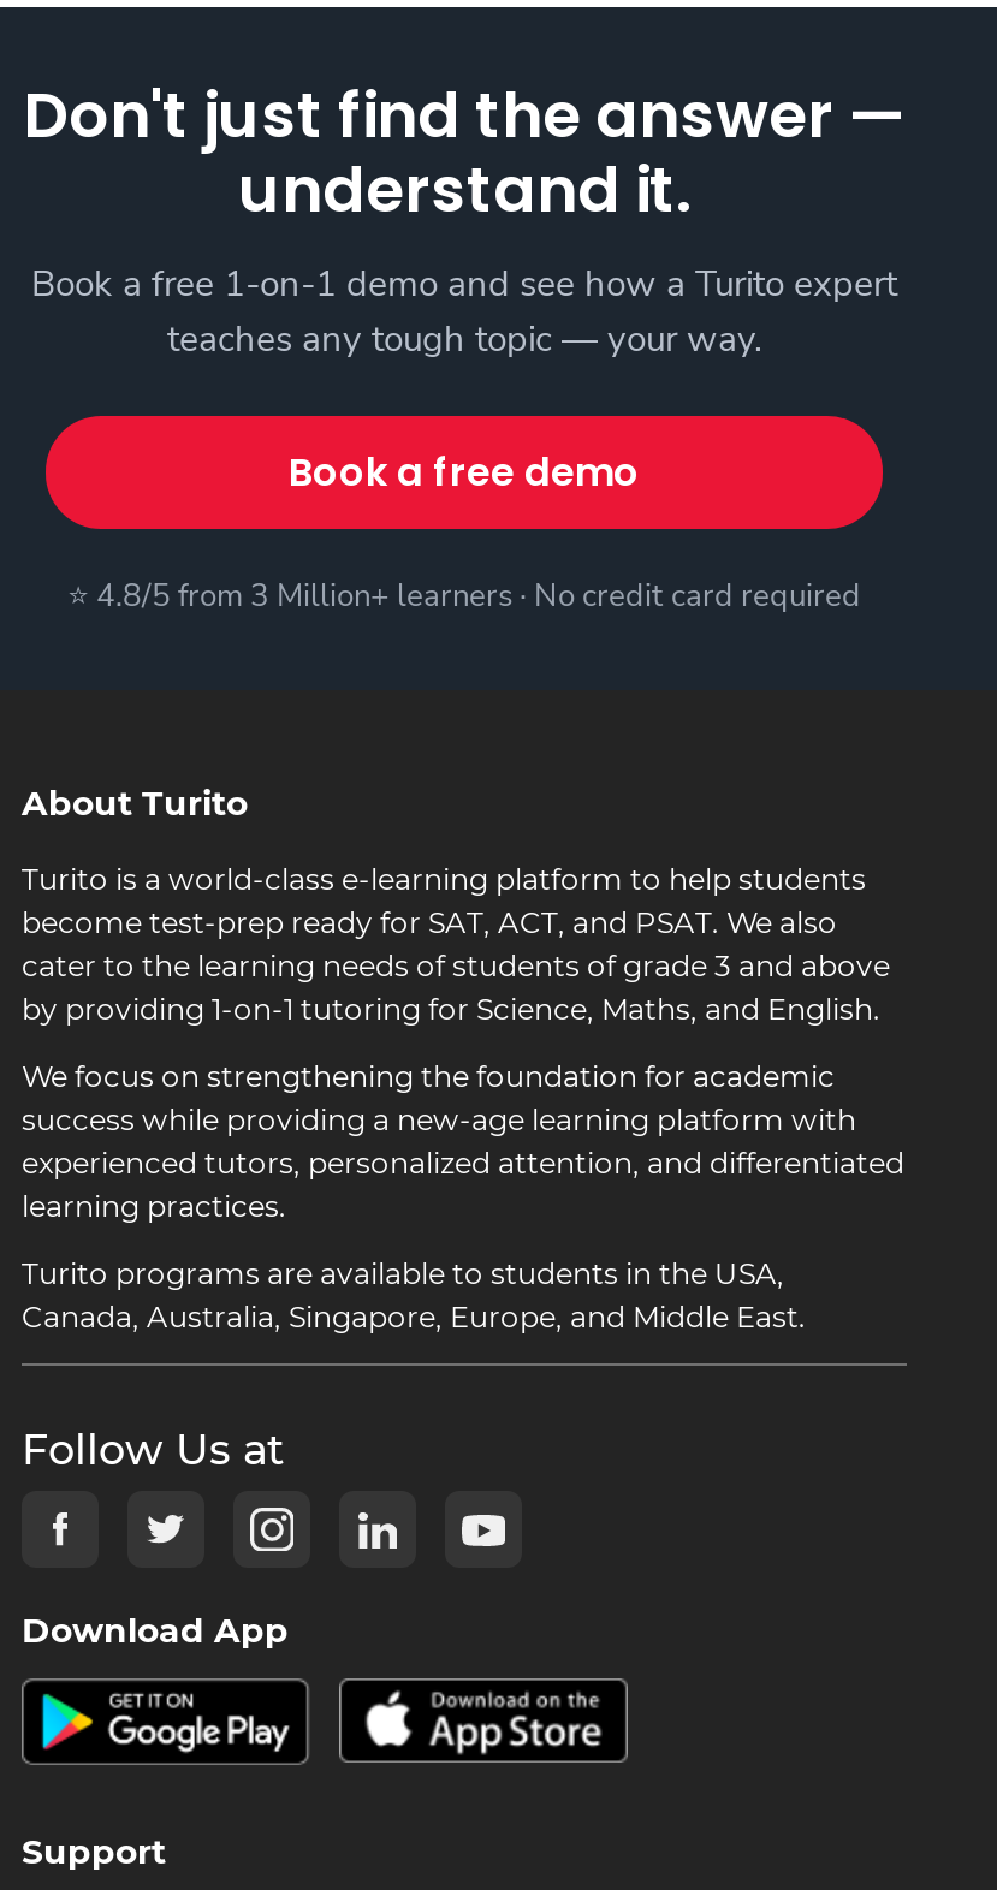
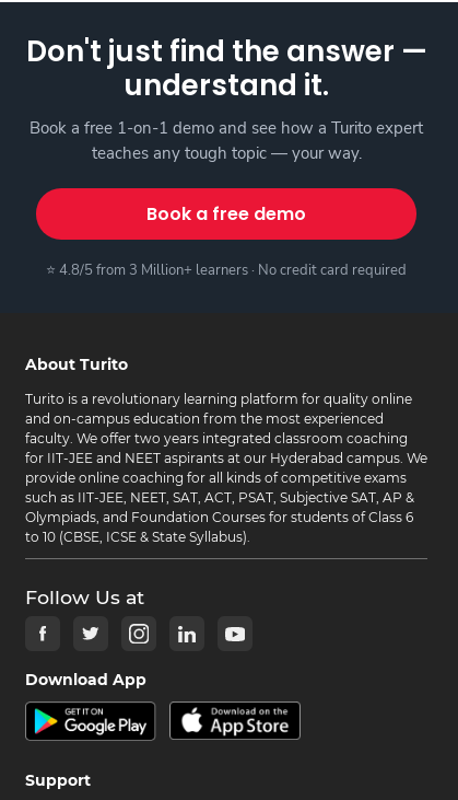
- Turito is a world-class e-learning platform to help students
- become test-prep ready for SAT, ACT, and PSAT. We also
- cater to the learning needs of students of grade 3 and above
- by providing 1-on-1 tutoring for Science, Maths, and English.
- We focus on strengthening the foundation for academic
- success while providing a new-age learning platform with
- experienced tutors, personalized attention, and differentiated
- learning practices.
- Turito programs are available to students in the USA,
- Canada, Australia, Singapore, Europe, and Middle East.
+ Turito is a revolutionary learning platform for quality online
+ and on-campus education from the most experienced
+ faculty. We offer two years integrated classroom coaching
+ for IIT-JEE and NEET aspirants at our Hyderabad campus. We
+ provide online coaching for all kinds of competitive exams
+ such as IIT-JEE, NEET, SAT, ACT, PSAT, Subjective SAT, AP &
+ Olympiads, and Foundation Courses for students of Class 6
+ to 10 (CBSE, ICSE & State Syllabus).
